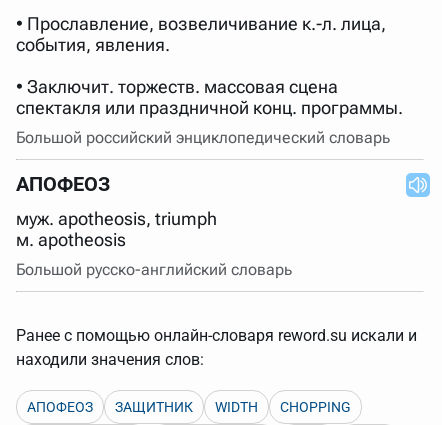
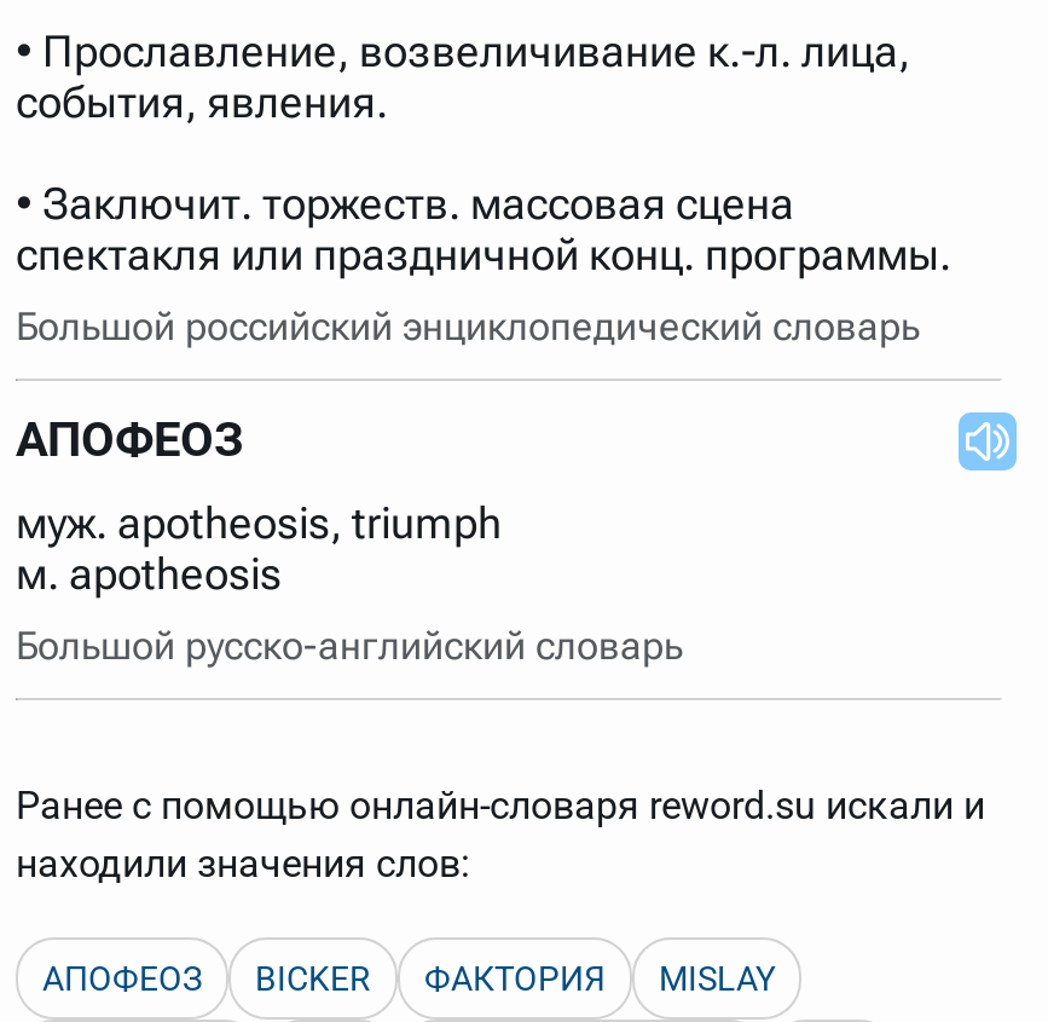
- ЗАЩИТНИК
- WIDTH
- CHOPPING
+ BICKER
+ ФАКТОРИЯ
+ MISLAY
